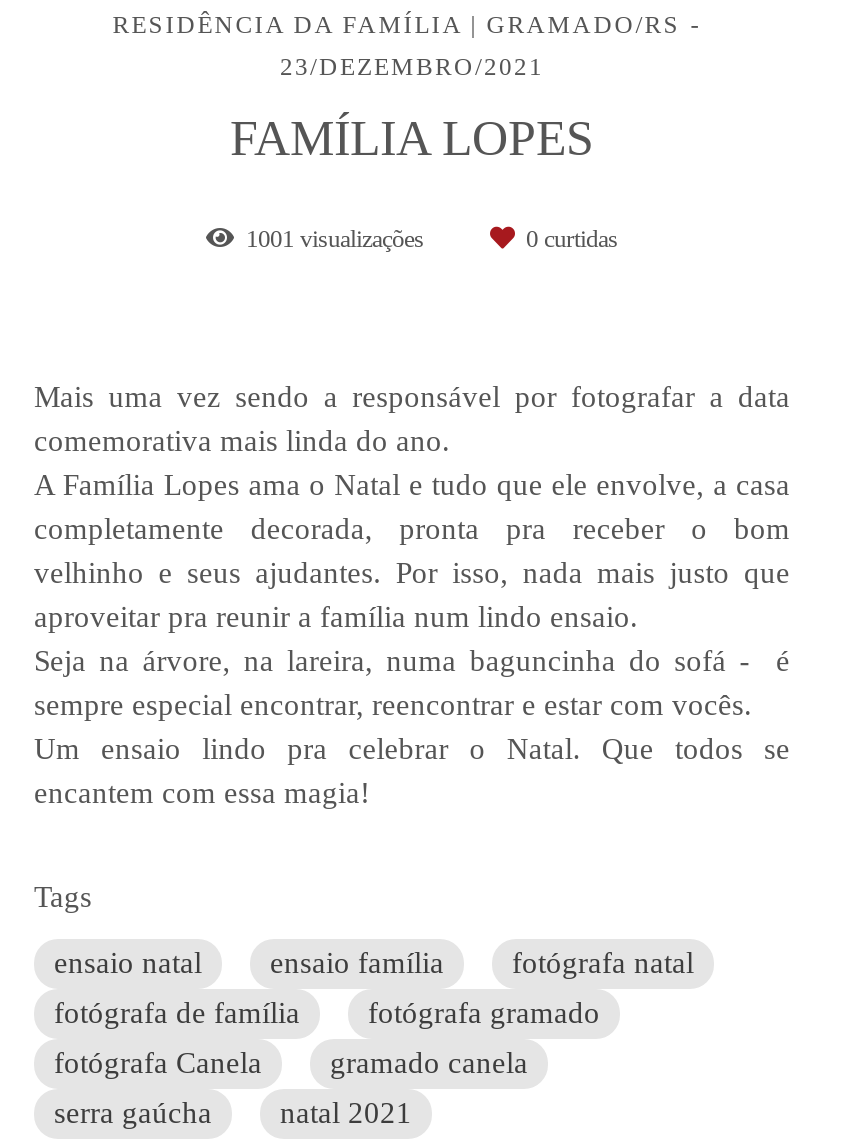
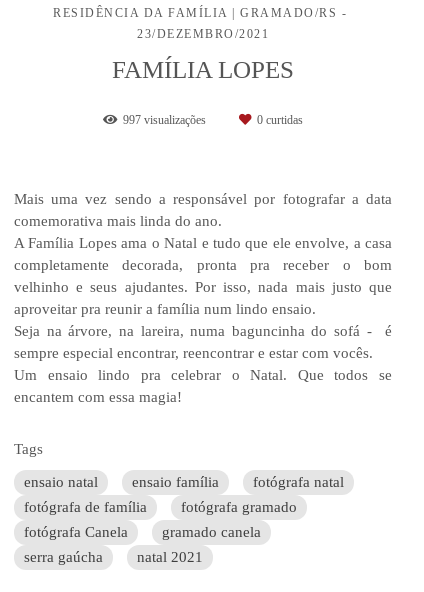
- 1001 visualizações
+ 997 visualizações
